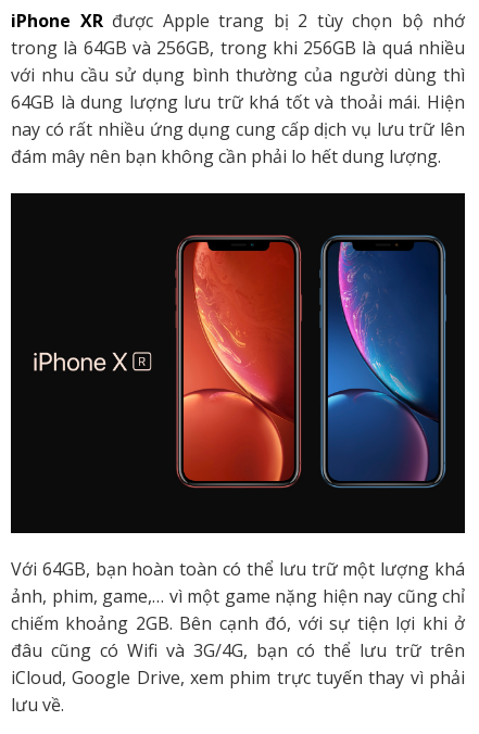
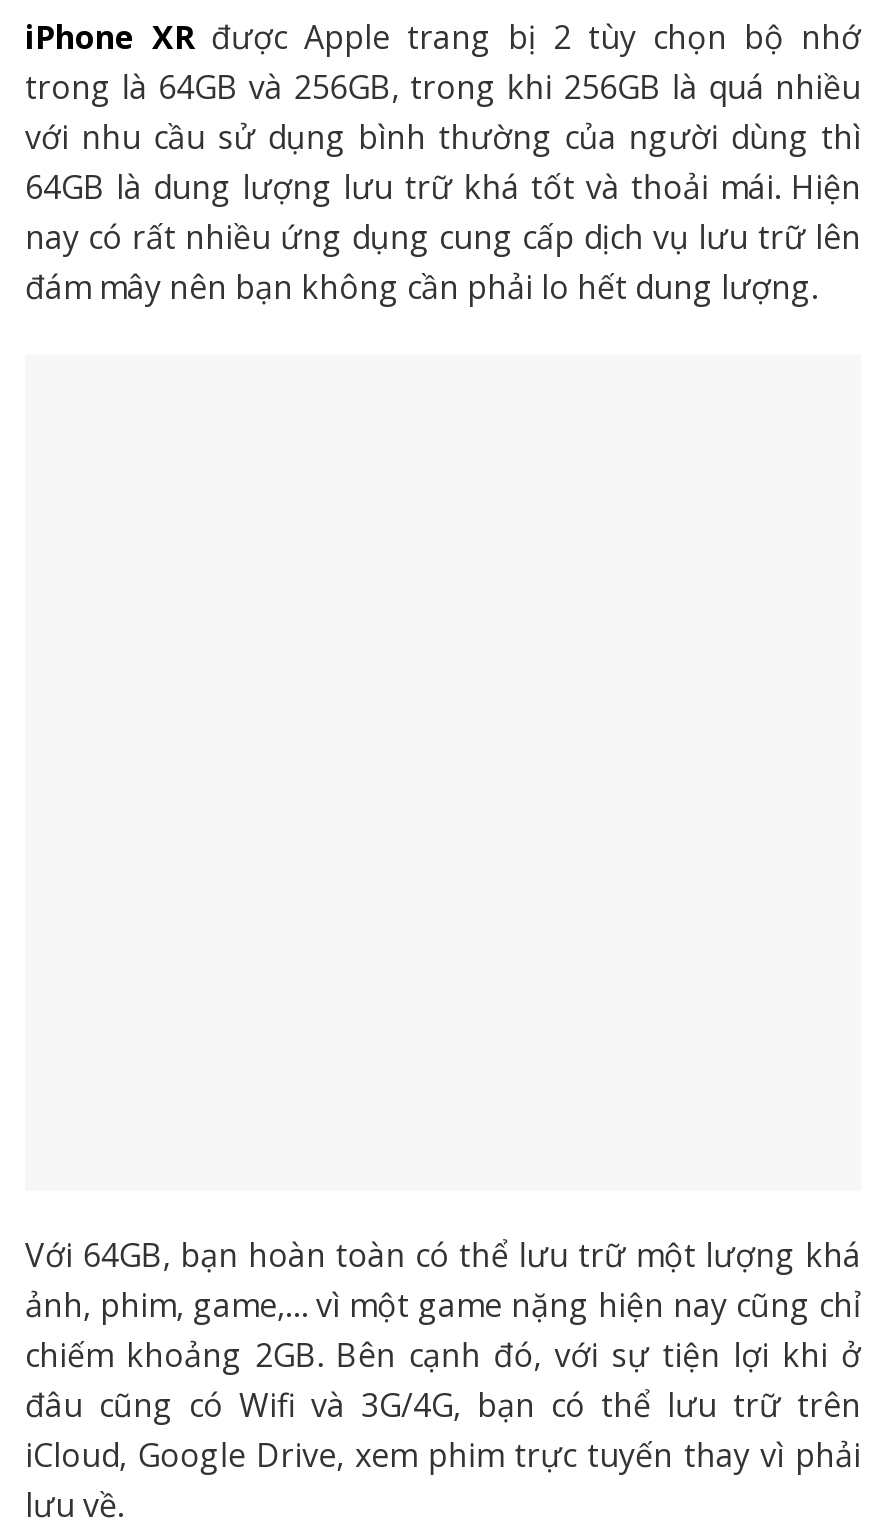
- [image]
